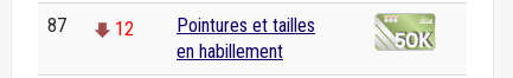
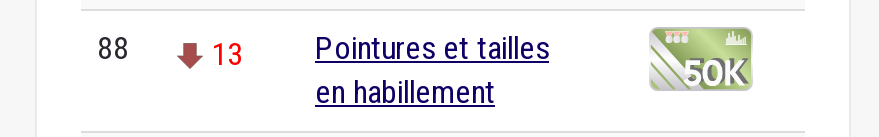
- 87
+ 88

- 12
+ 13
